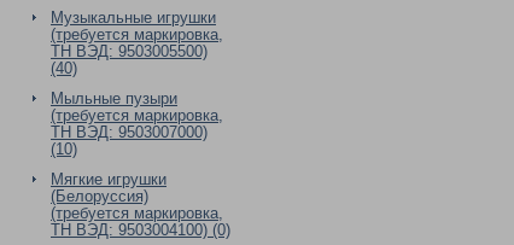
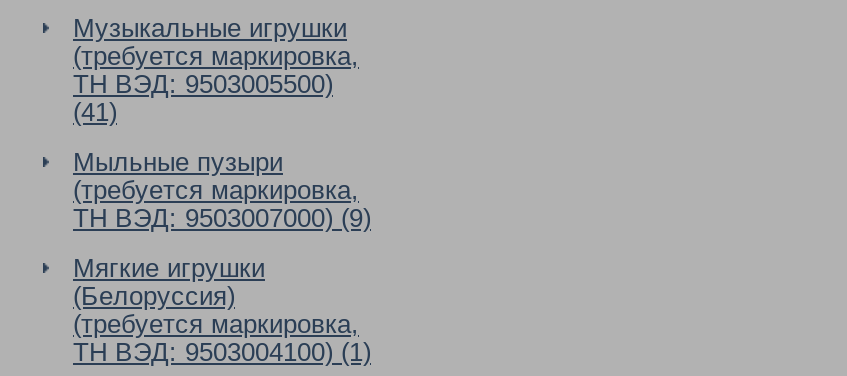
- (40)
+ (41)

- ТН ВЭД: 9503007000)
- (10)
+ ТН ВЭД: 9503007000) (9)

- ТН ВЭД: 9503004100) (0)
+ ТН ВЭД: 9503004100) (1)
